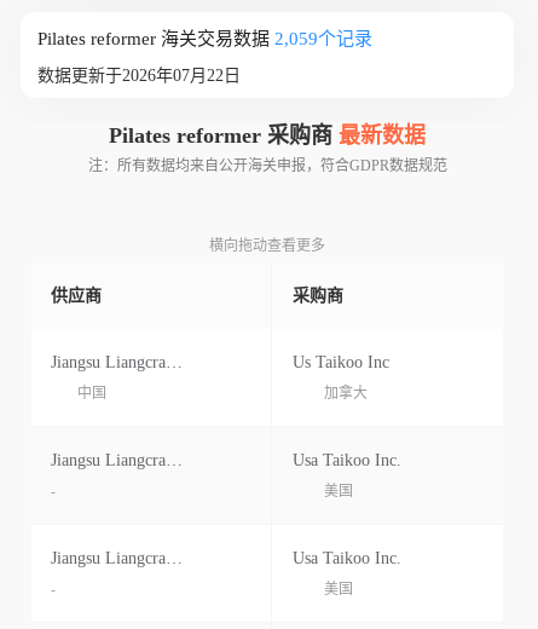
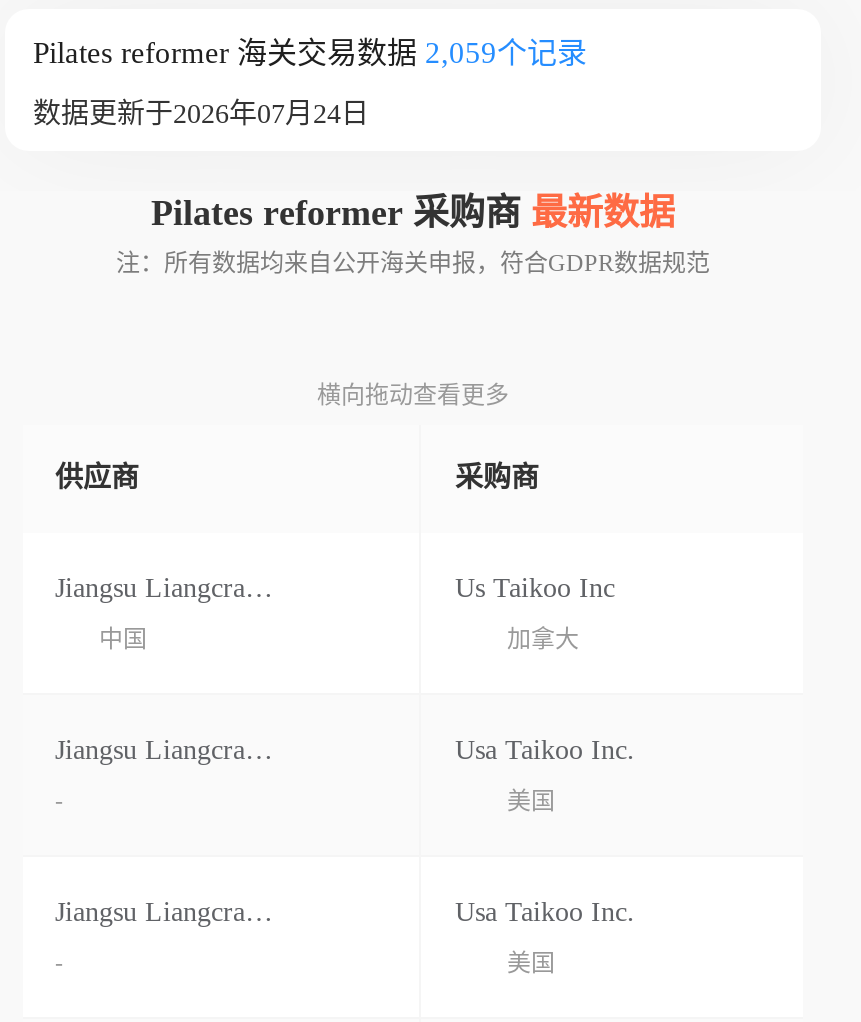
- 数据更新于2026年07月22日
+ 数据更新于2026年07月24日
